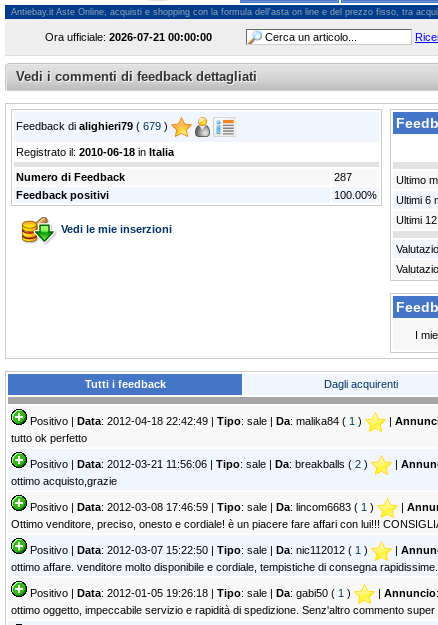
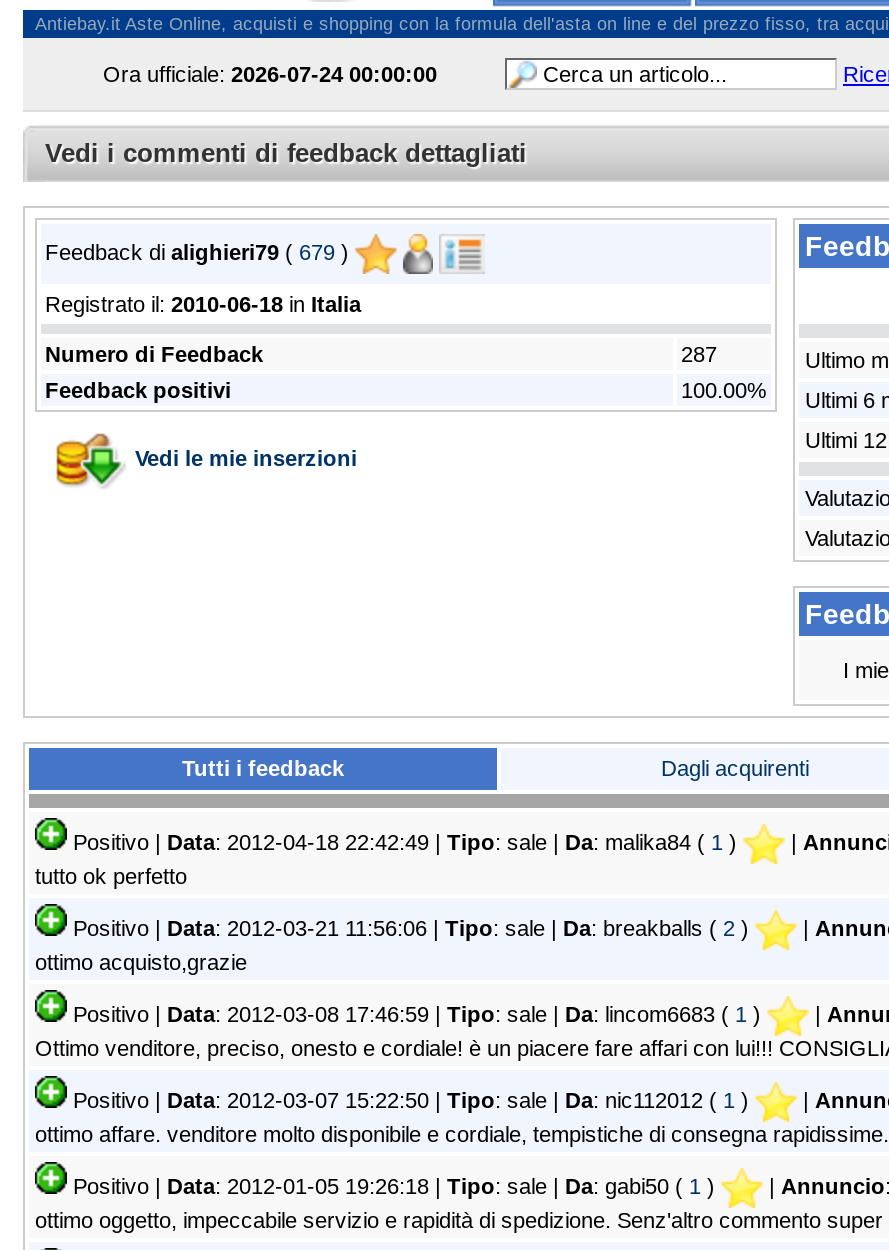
- Ora ufficiale: 2026-07-21 00:00:00
+ Ora ufficiale: 2026-07-24 00:00:00
